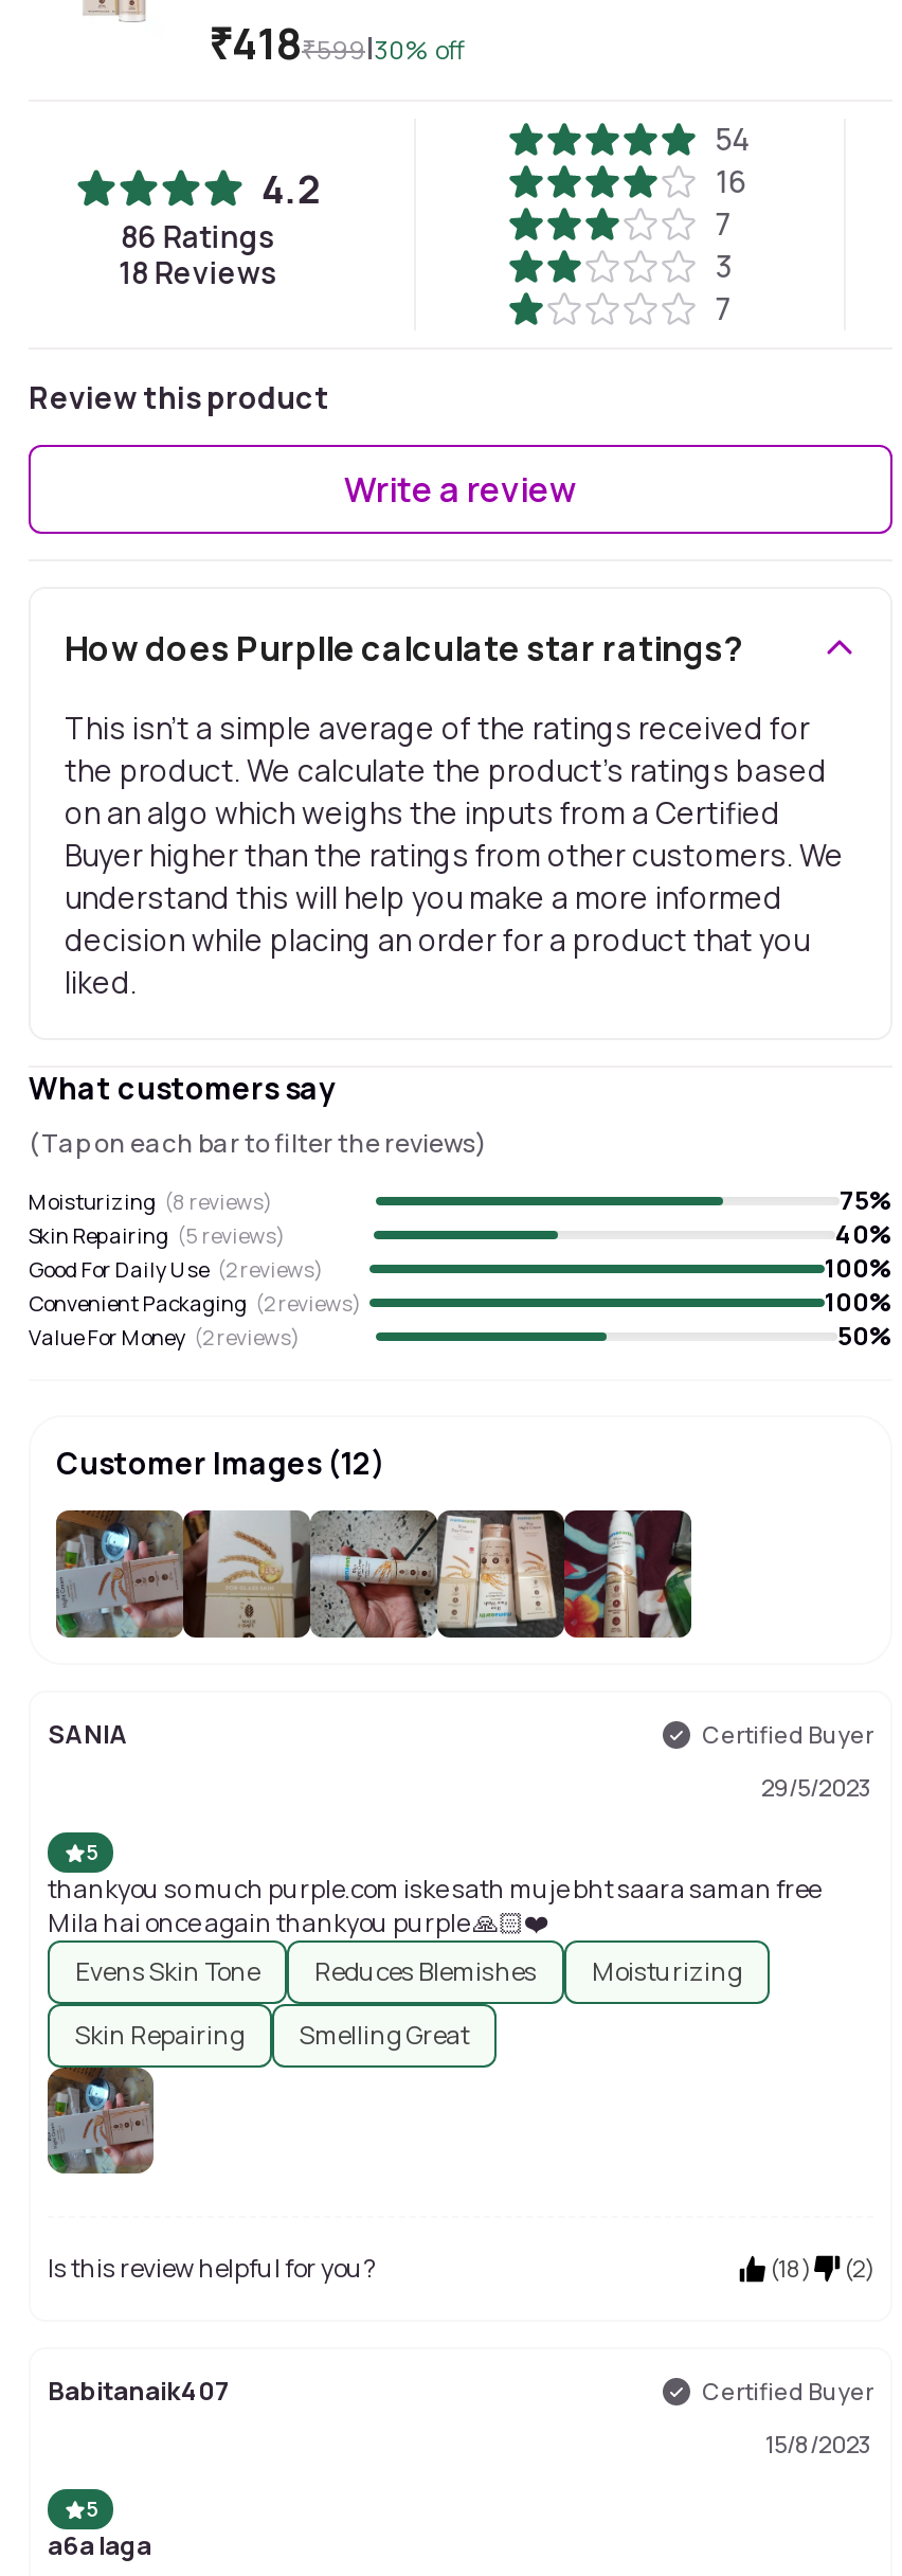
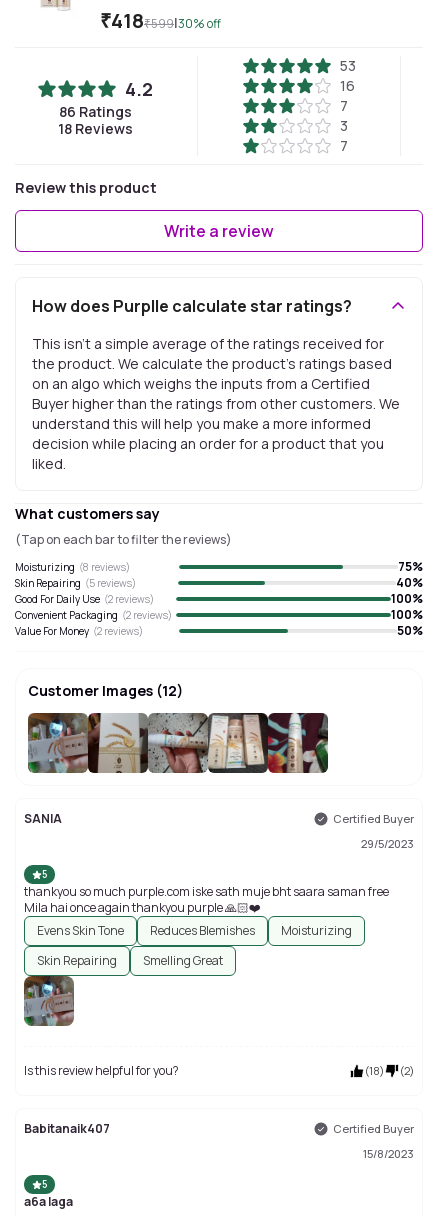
- 54
+ 53
